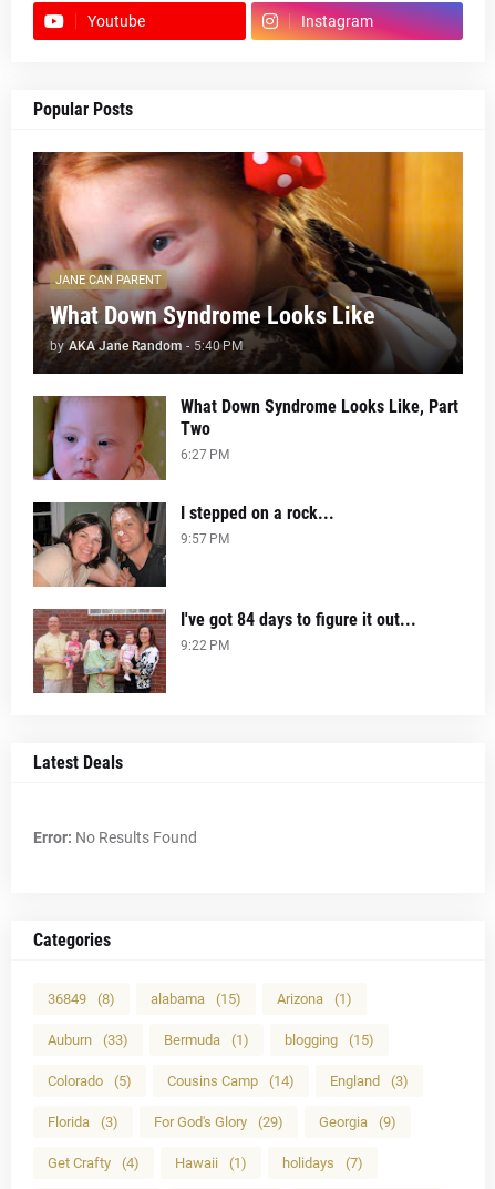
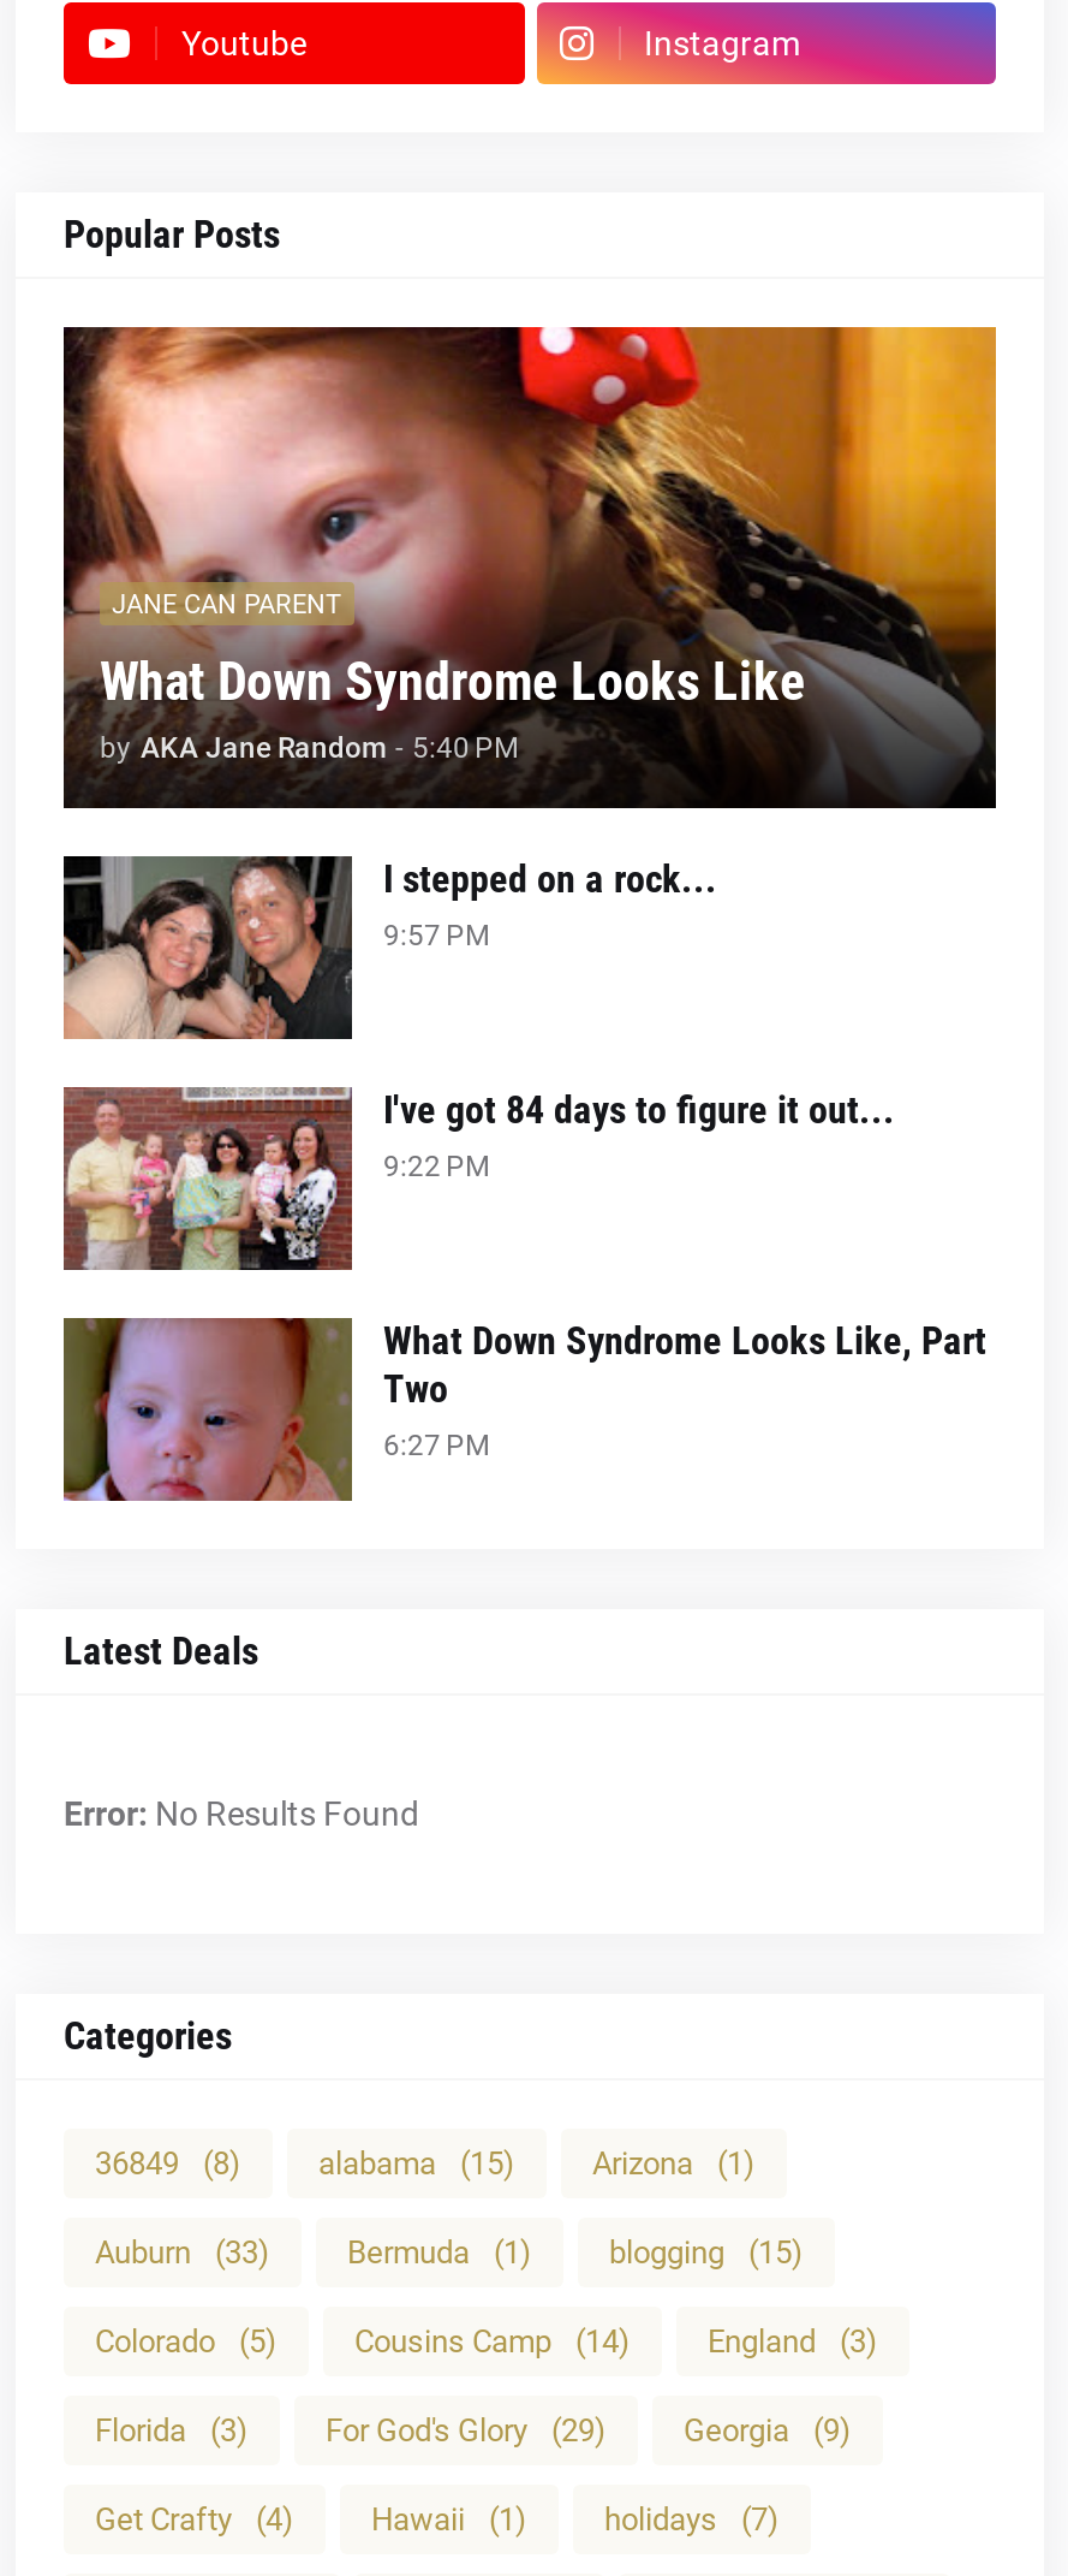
moved down: [image] | What Down Syndrome Looks Like, Part | Two | 6:27 PM

moved up: [image] | I stepped on a rock... | 9:57 PM | I've got 84 days to figure it out... | 9:22 PM
